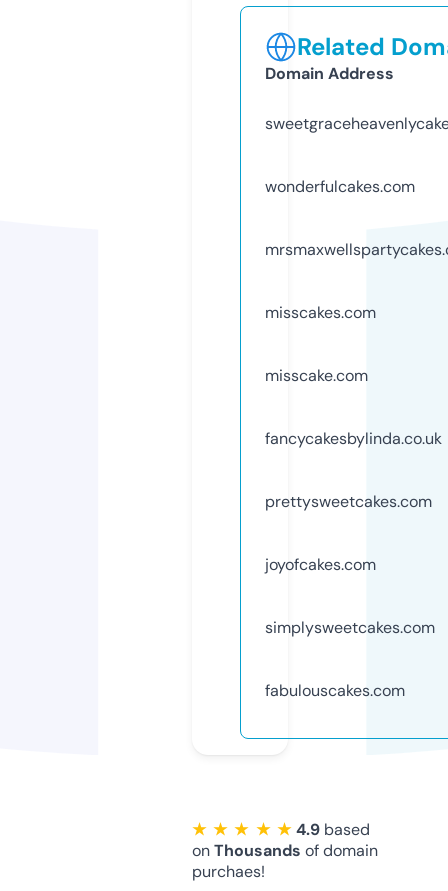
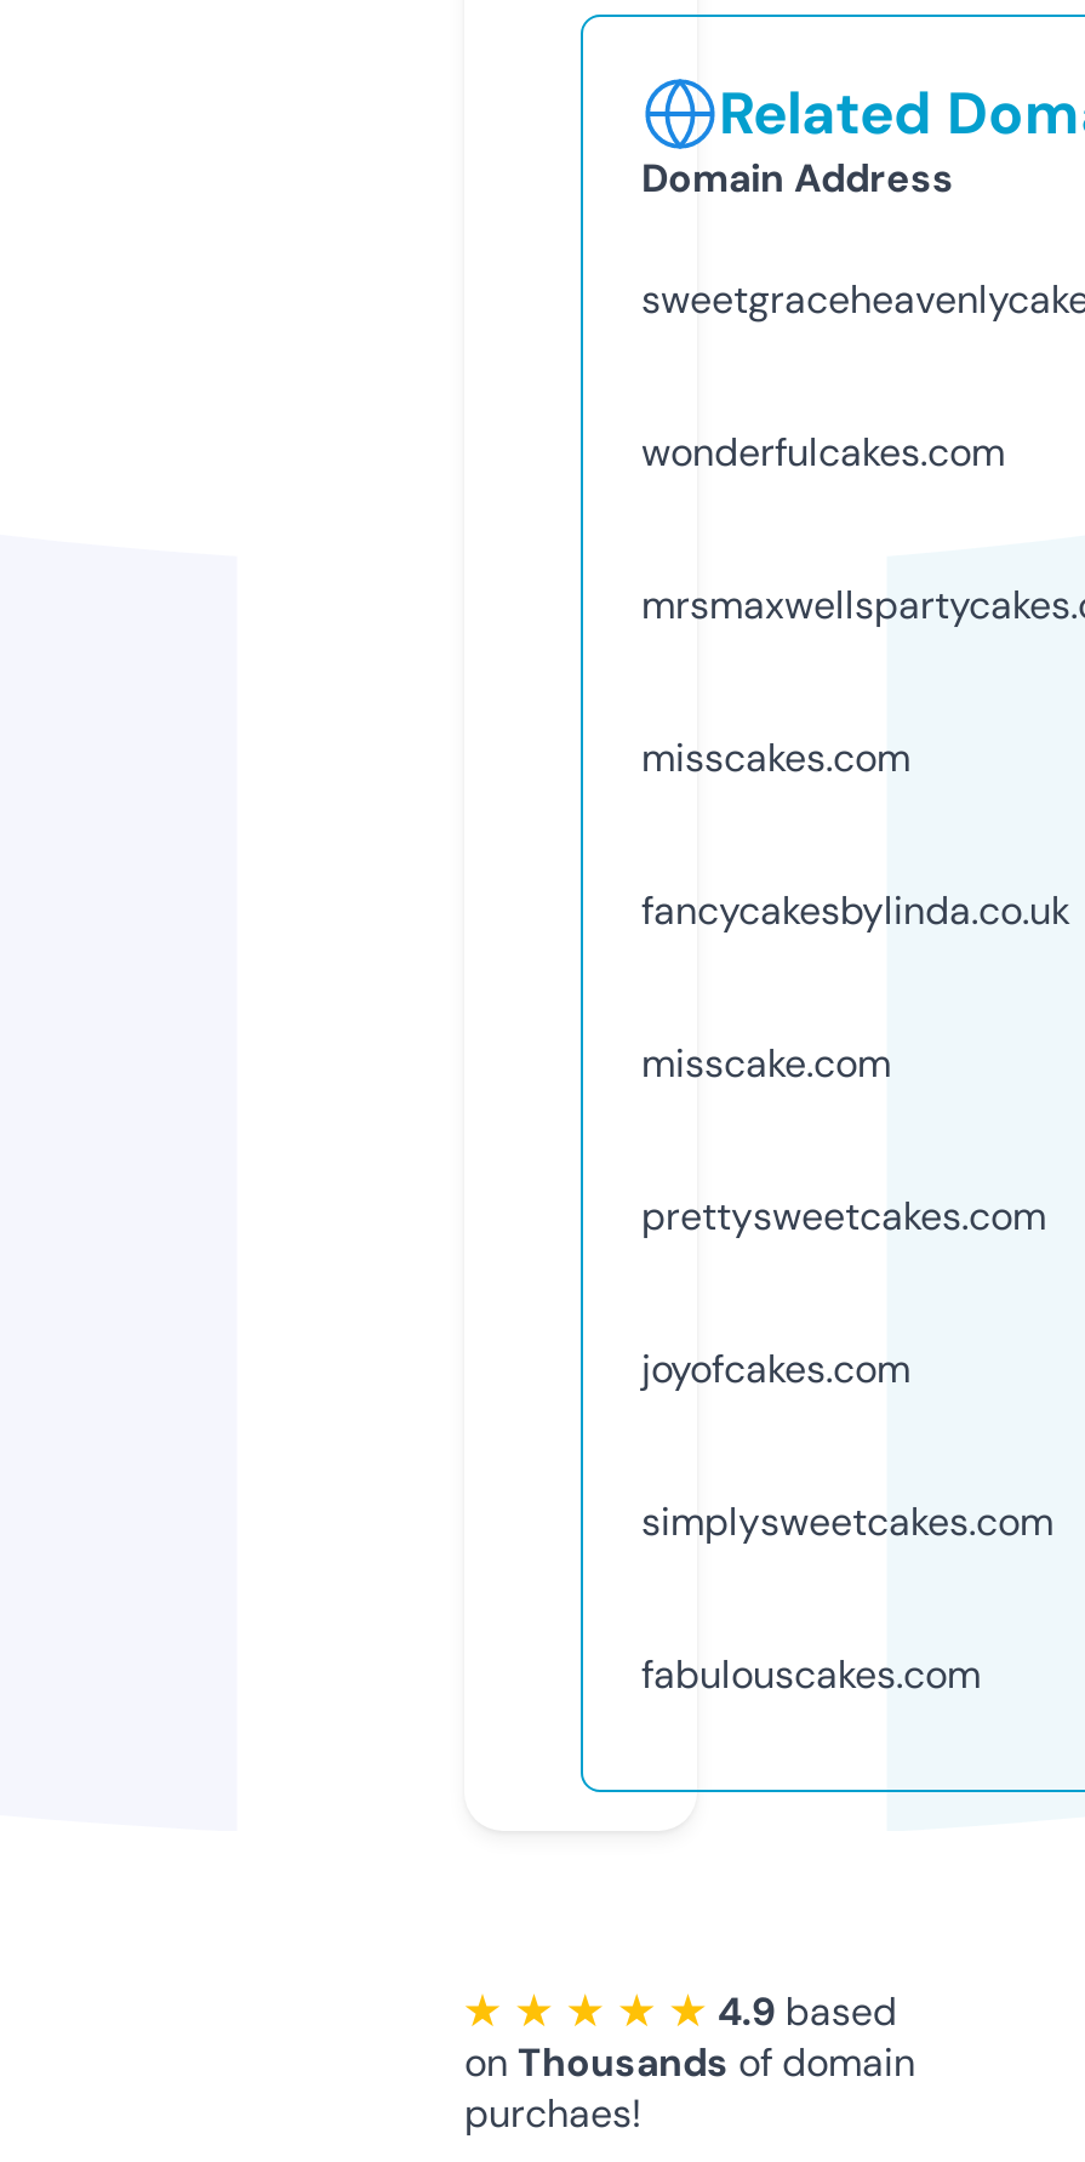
moved down: misscake.com

moved up: fancycakesbylinda.co.uk
